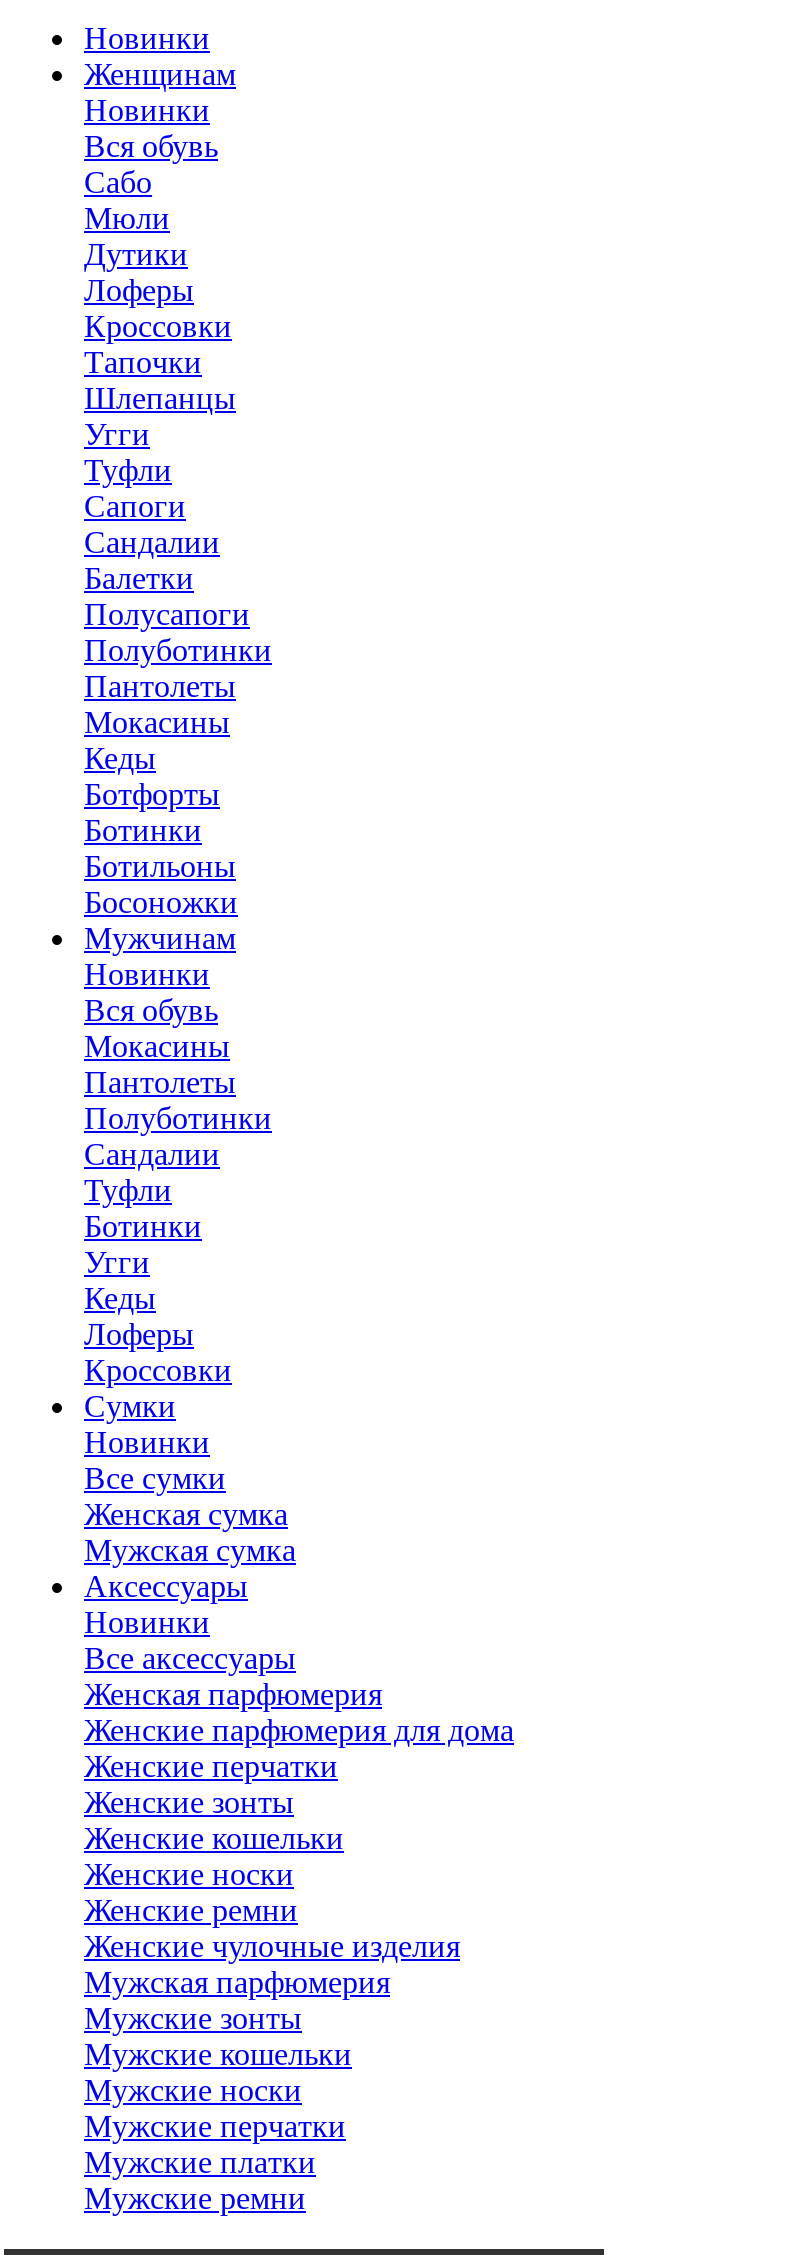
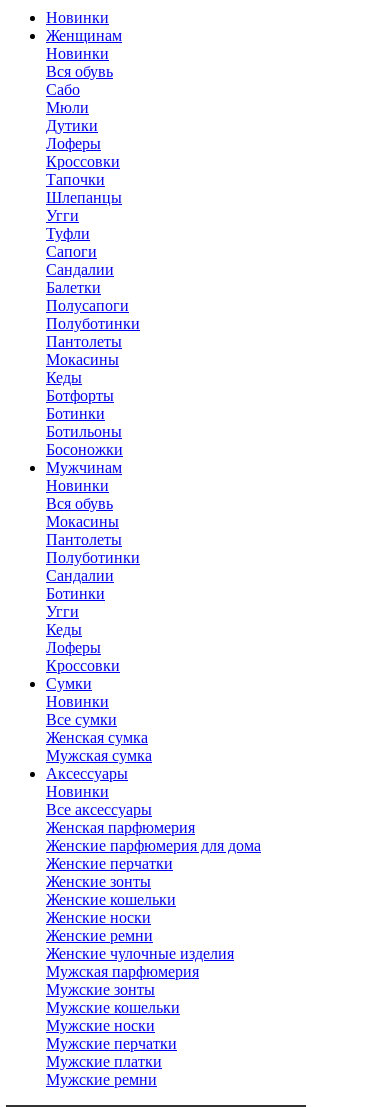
- Туфли
